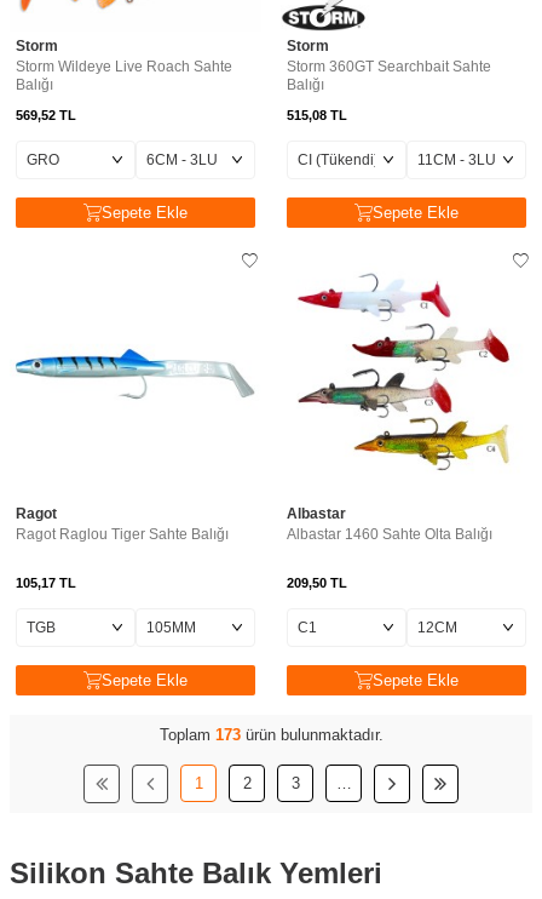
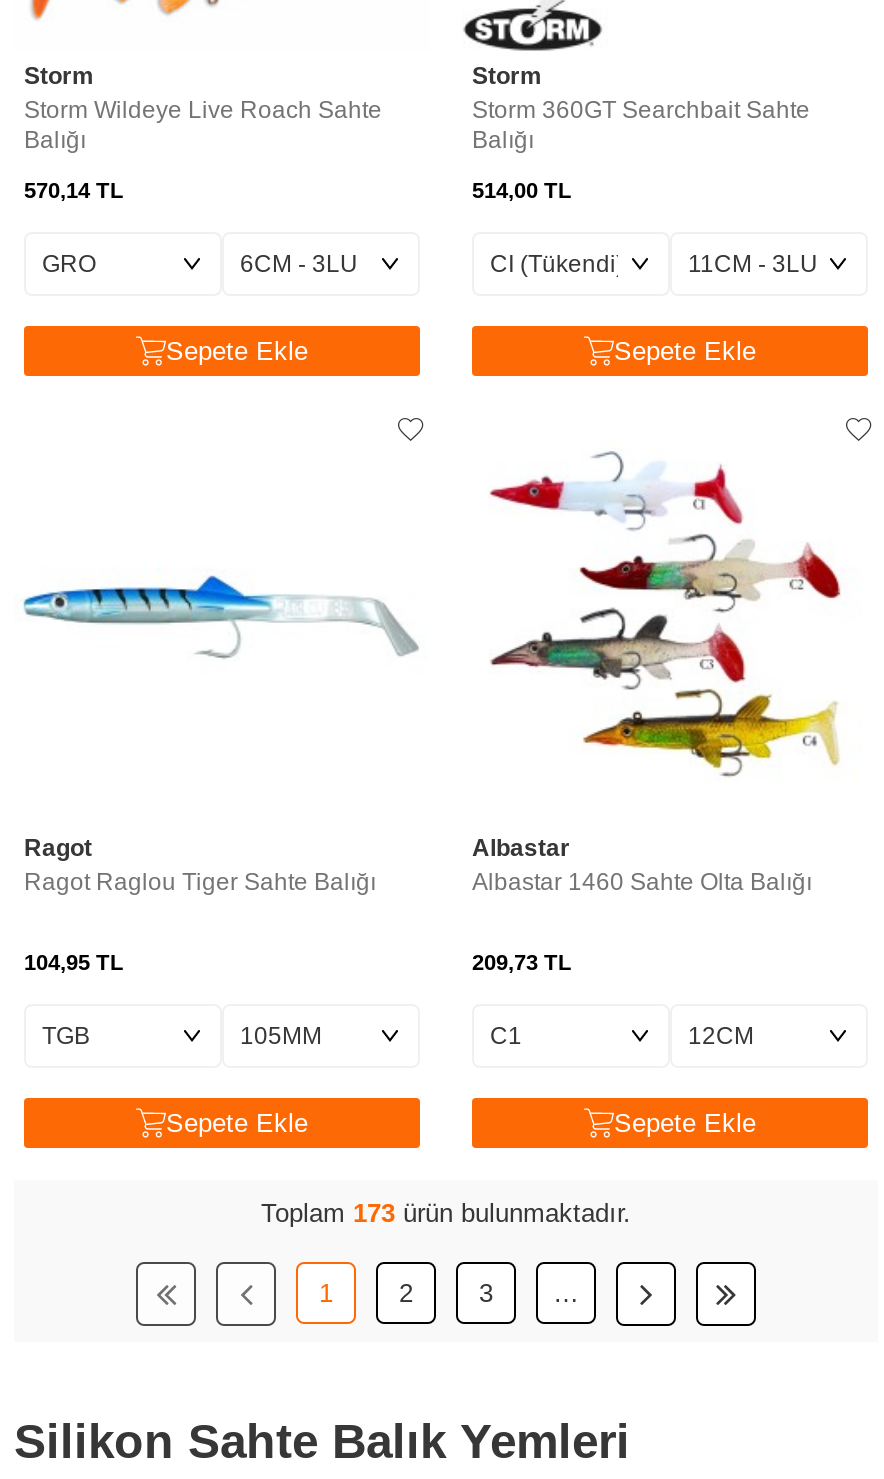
- 569,52 TL
+ 570,14 TL

- 515,08 TL
+ 514,00 TL

- 105,17 TL
+ 104,95 TL

- 209,50 TL
+ 209,73 TL
